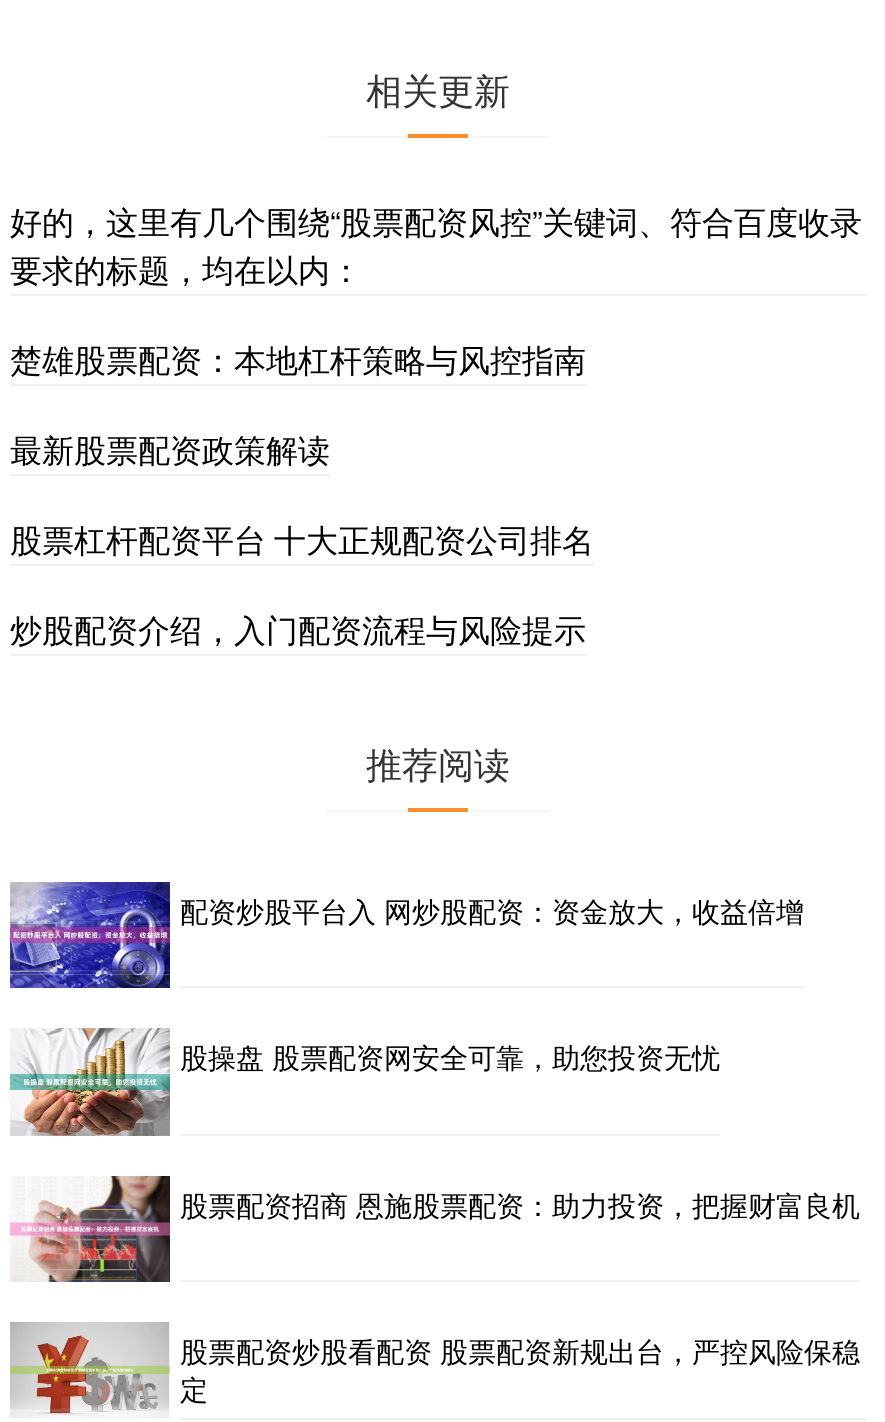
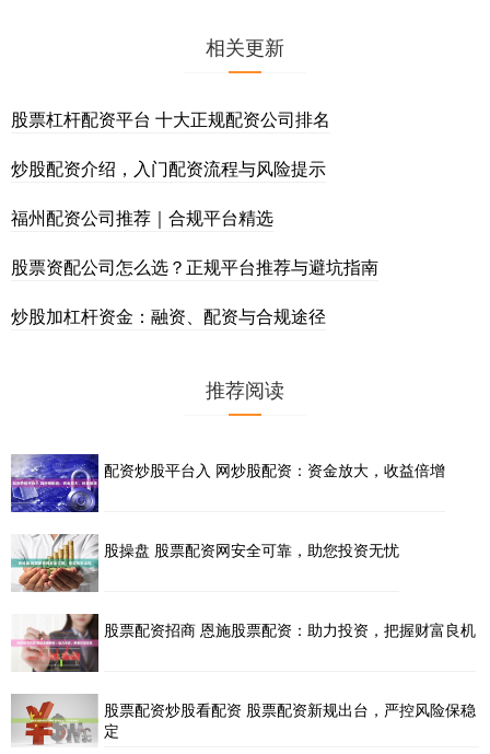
- 好的，这里有几个围绕“股票配资风控”关键词、符合百度收录
- 要求的标题，均在以内：
- 楚雄股票配资：本地杠杆策略与风控指南
- 最新股票配资政策解读

moved up: 股票杠杆配资平台 十大正规配资公司排名 | 炒股配资介绍，入门配资流程与风险提示

+ 福州配资公司推荐｜合规平台精选
+ 股票资配公司怎么选？正规平台推荐与避坑指南
+ 炒股加杠杆资金：融资、配资与合规途径
